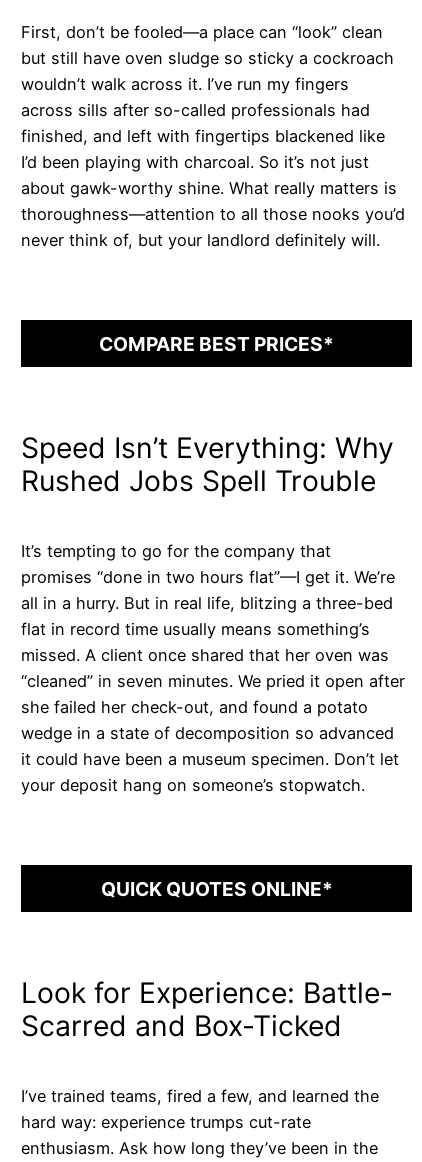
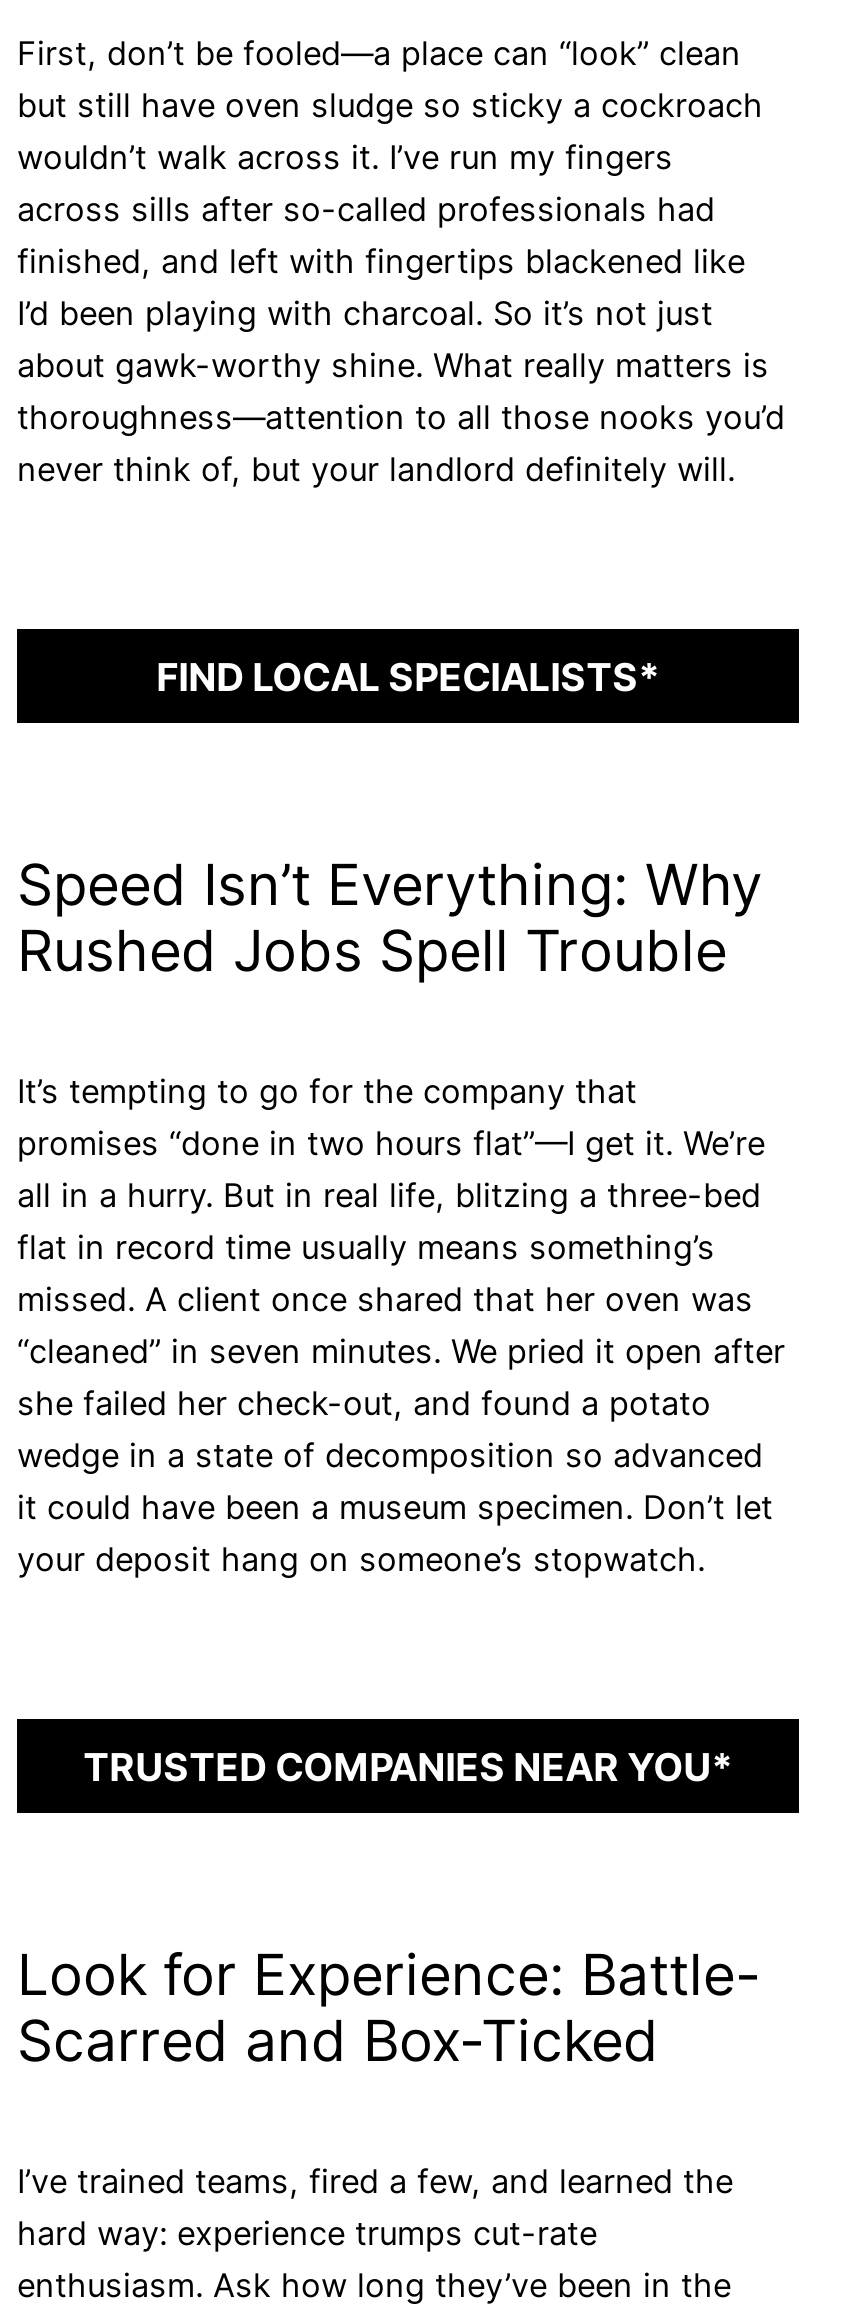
- COMPARE BEST PRICES*
+ FIND LOCAL SPECIALISTS*

- QUICK QUOTES ONLINE*
+ TRUSTED COMPANIES NEAR YOU*
